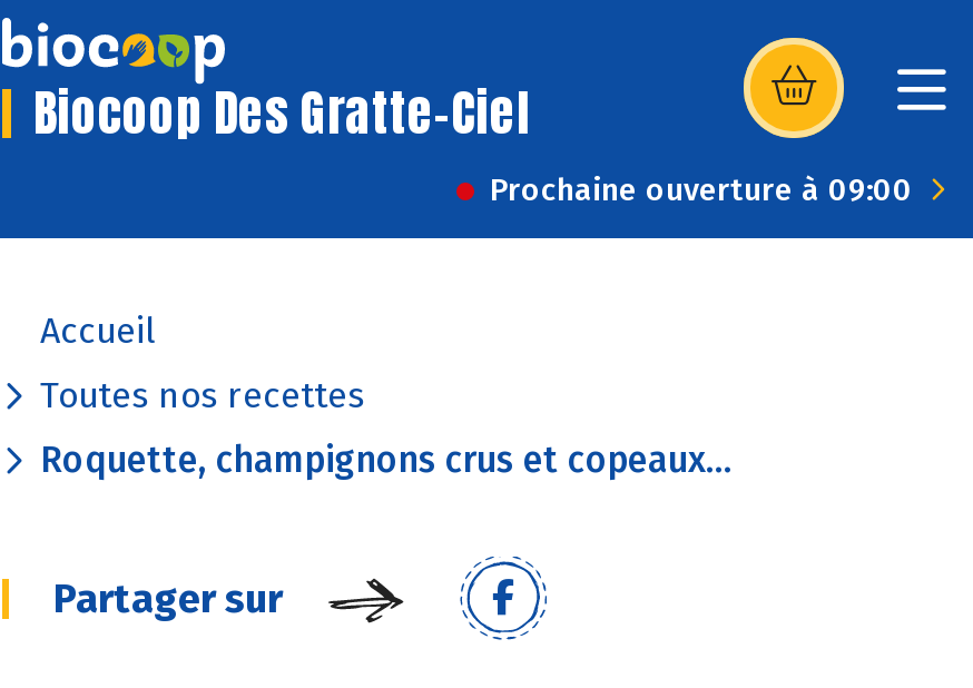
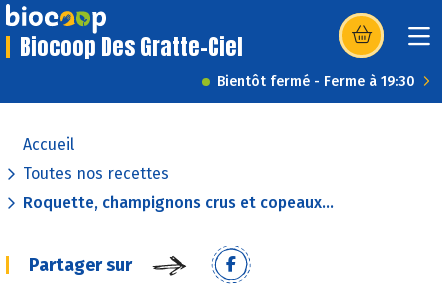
- Prochaine ouverture à 09:00
+ Bientôt fermé - Ferme à 19:30
